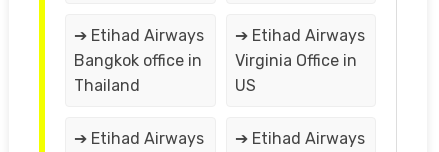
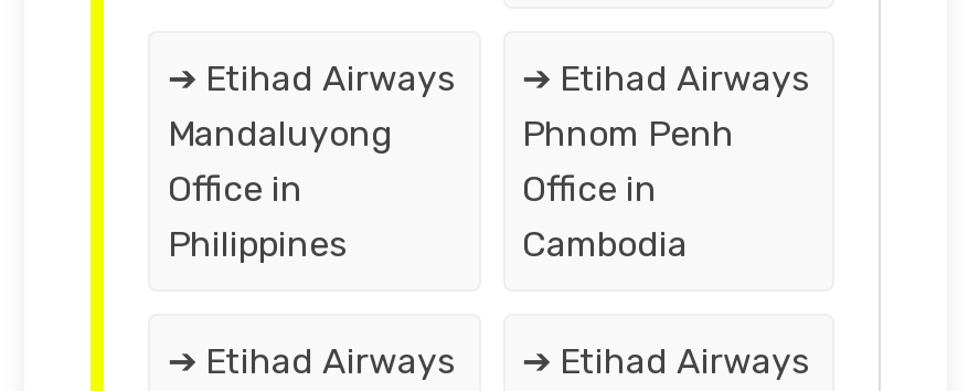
- Bangkok office in
- Thailand
+ Mandaluyong
+ Office in
+ Philippines

- Virginia Office in
- US
+ Phnom Penh
+ Office in
+ Cambodia
